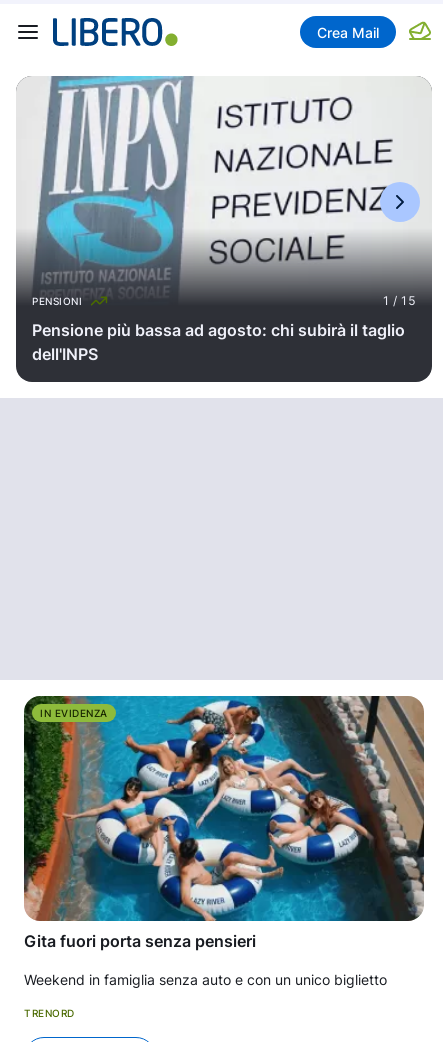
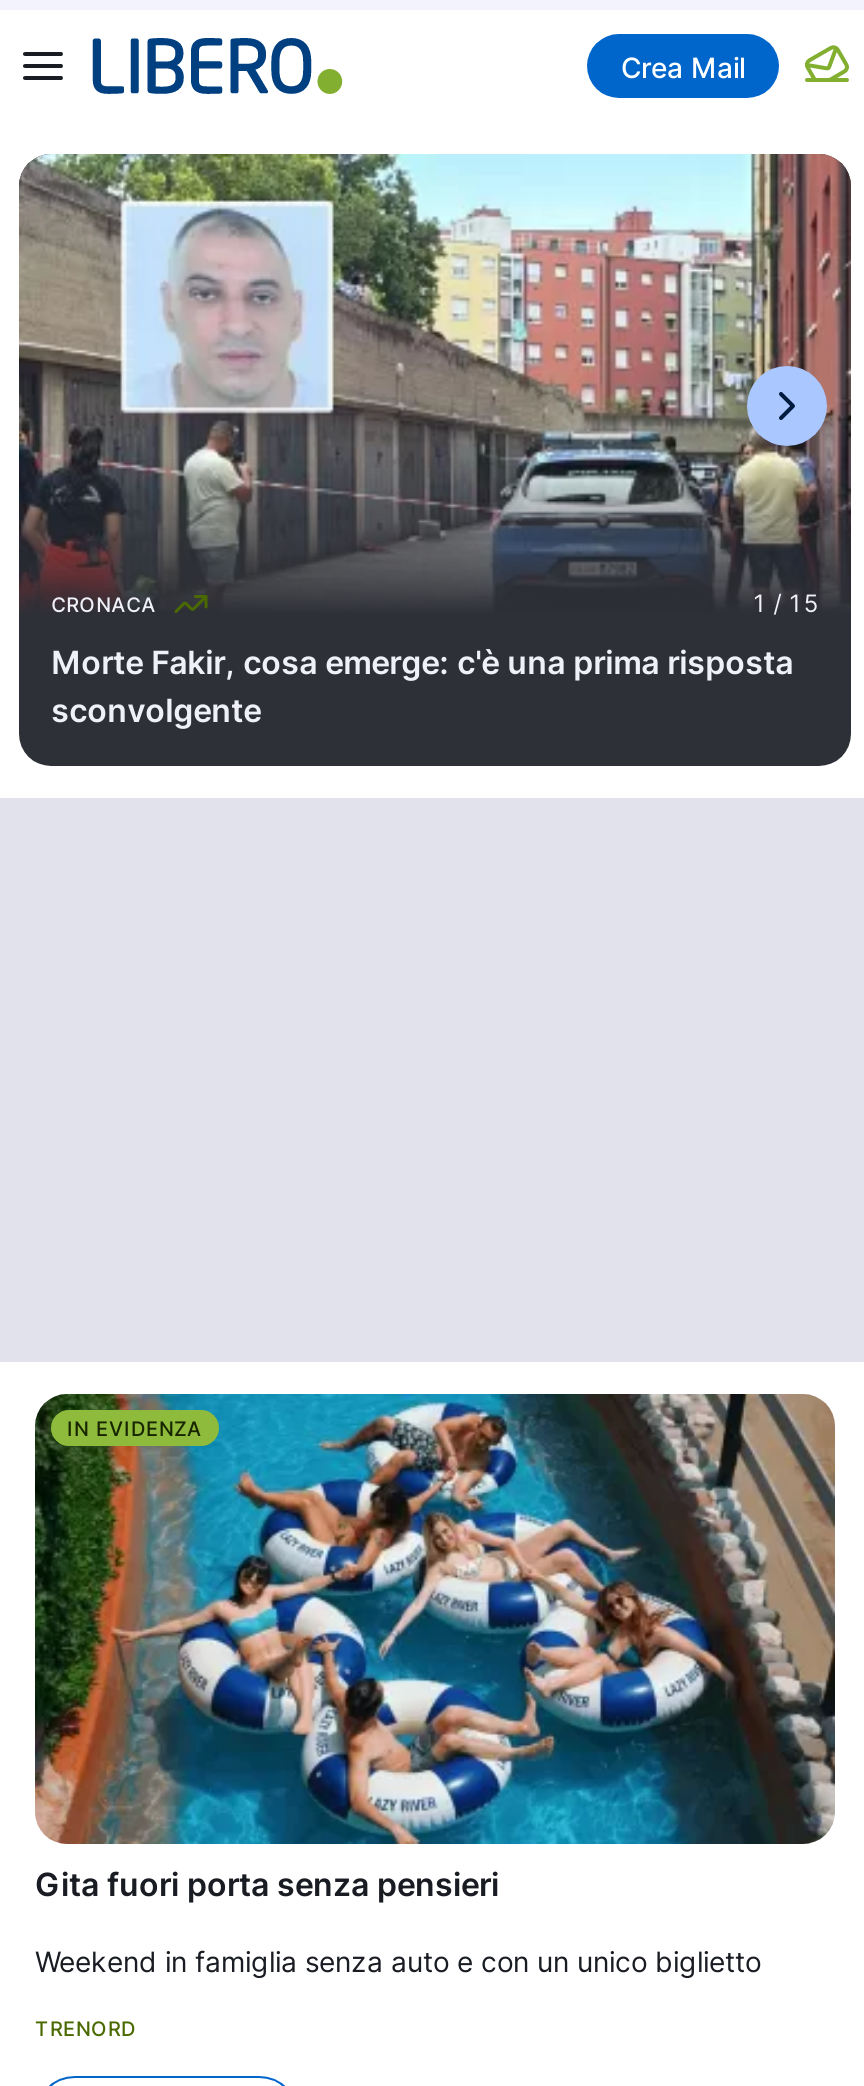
- [image]
- PENSIONI
+ [image]
+ CRONACA

- Pensione più bassa ad agosto: chi subirà il taglio
- dell'INPS
+ Morte Fakir, cosa emerge: c'è una prima risposta
+ sconvolgente
